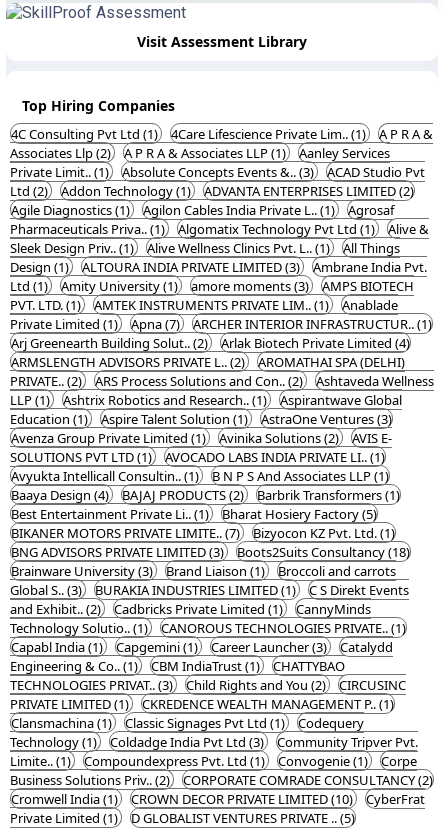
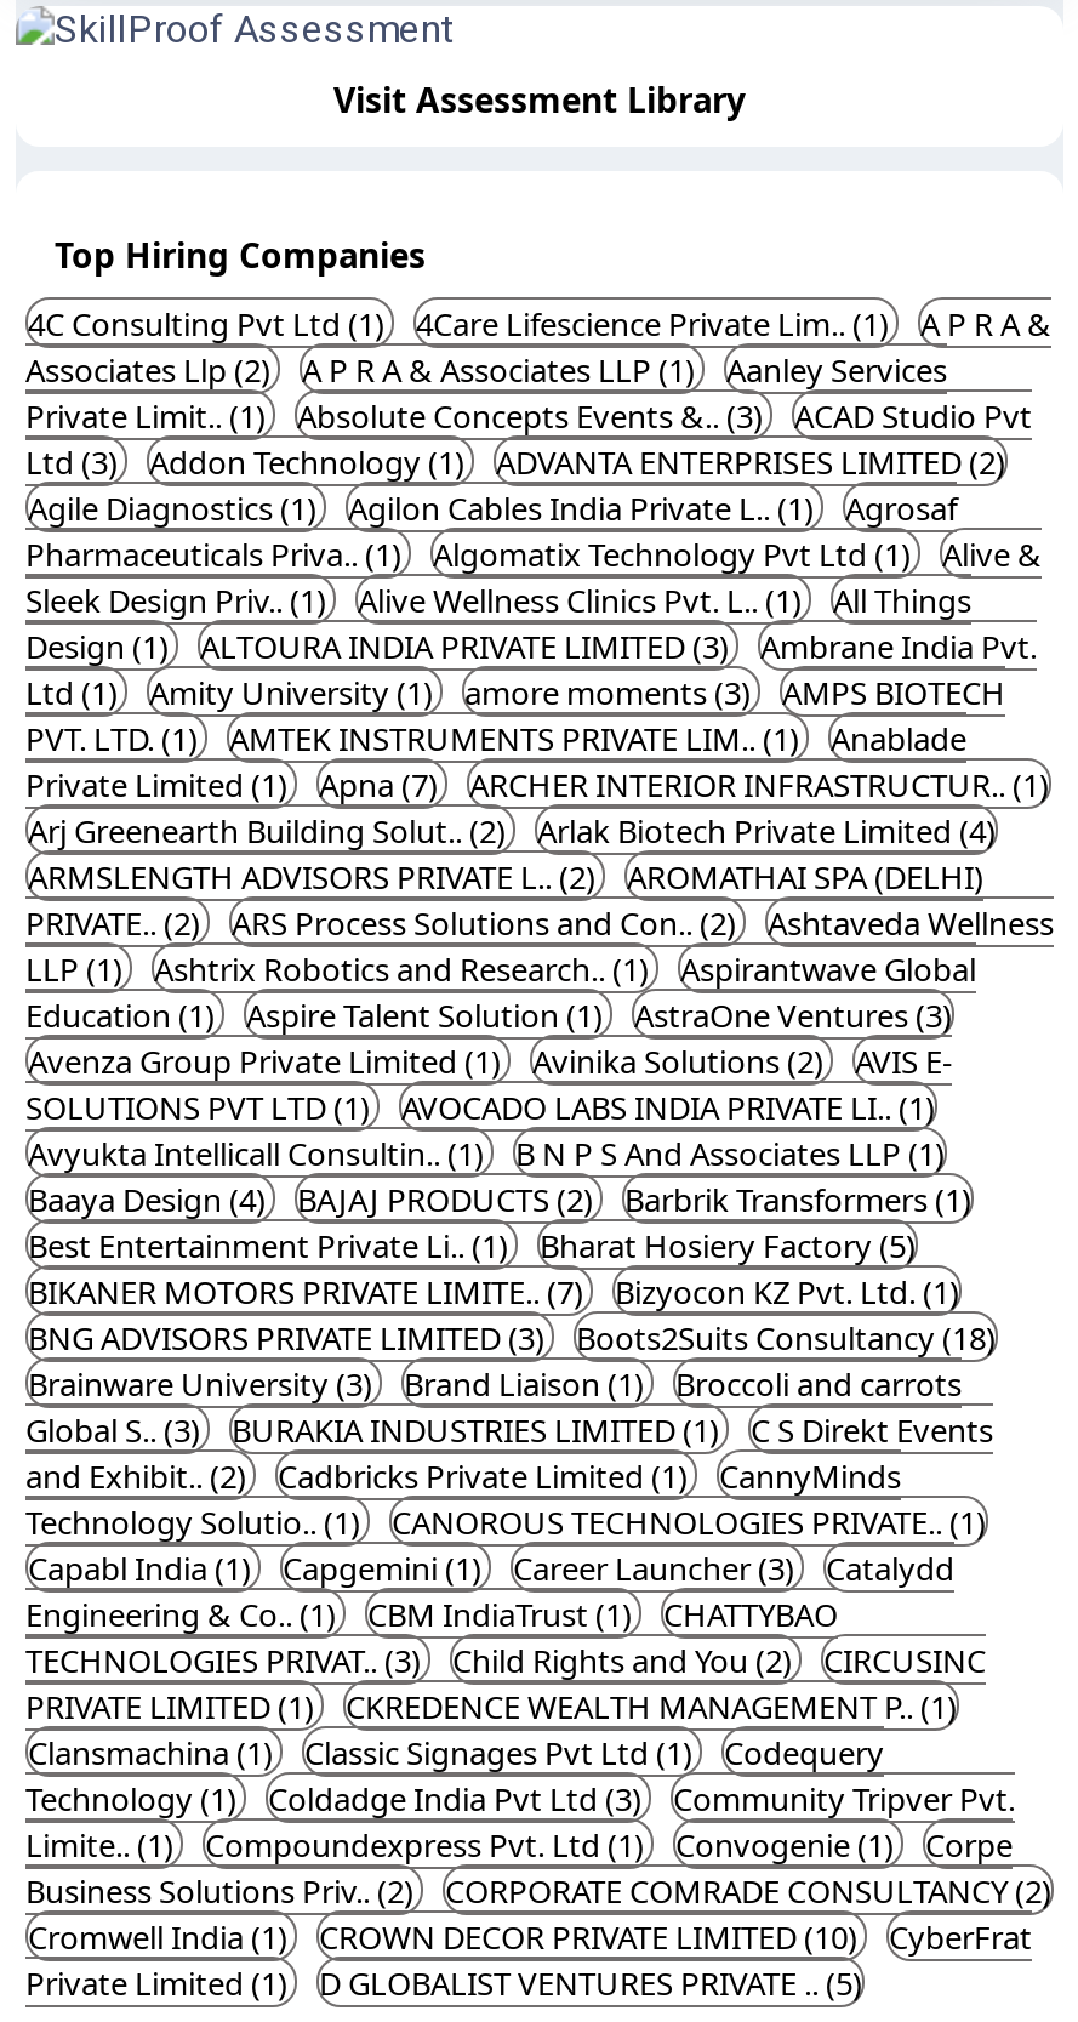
- Ltd (2) Addon Technology (1) ADVANTA ENTERPRISES LIMITED (2)
+ Ltd (3) Addon Technology (1) ADVANTA ENTERPRISES LIMITED (2)
